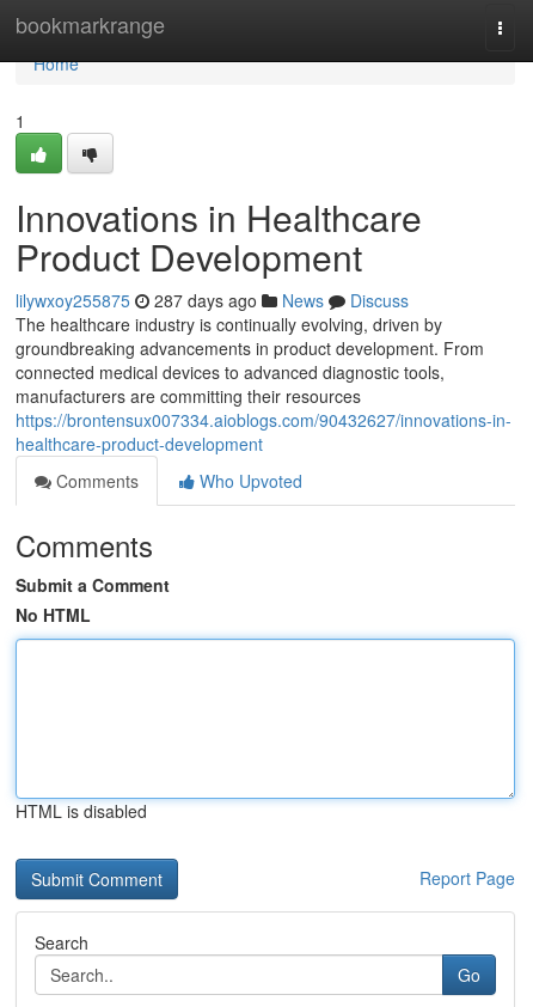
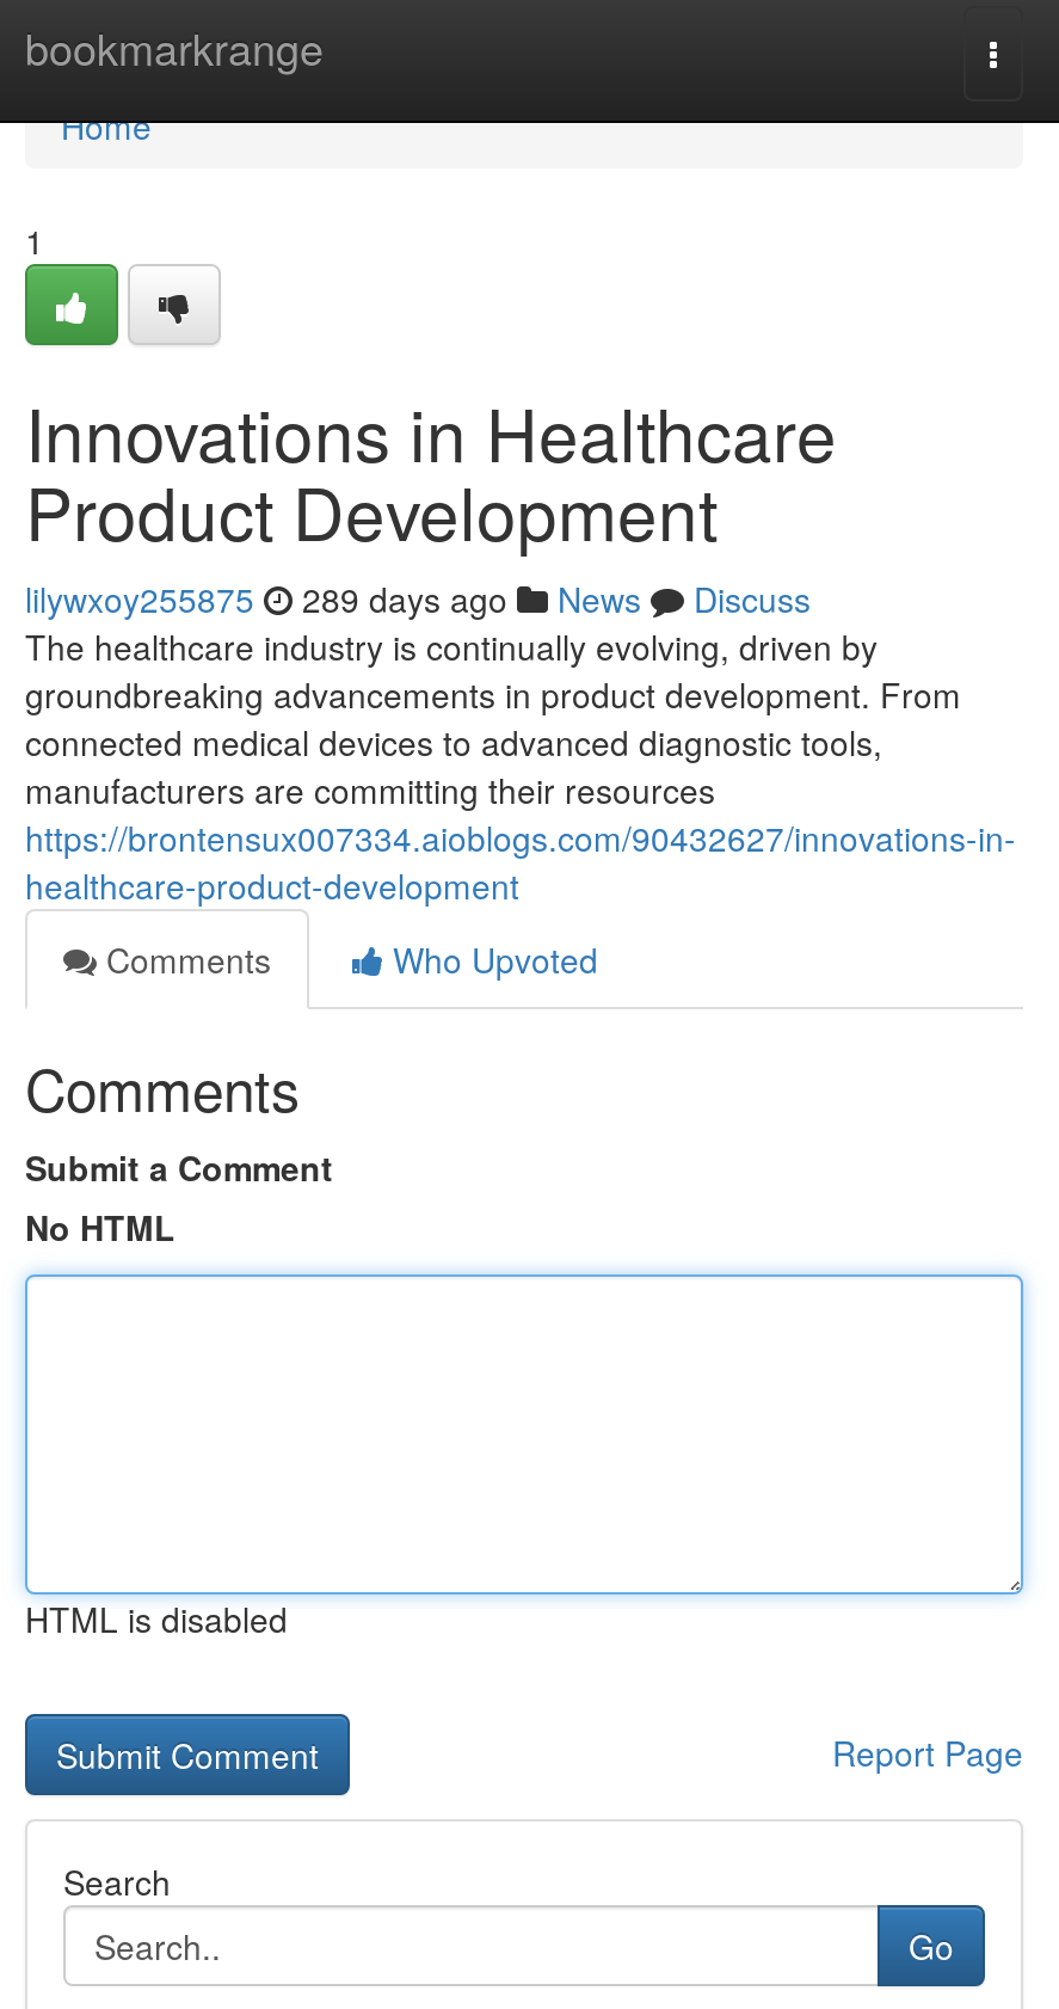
- lilywxoy255875 287 days ago News Discuss
+ lilywxoy255875 289 days ago News Discuss
